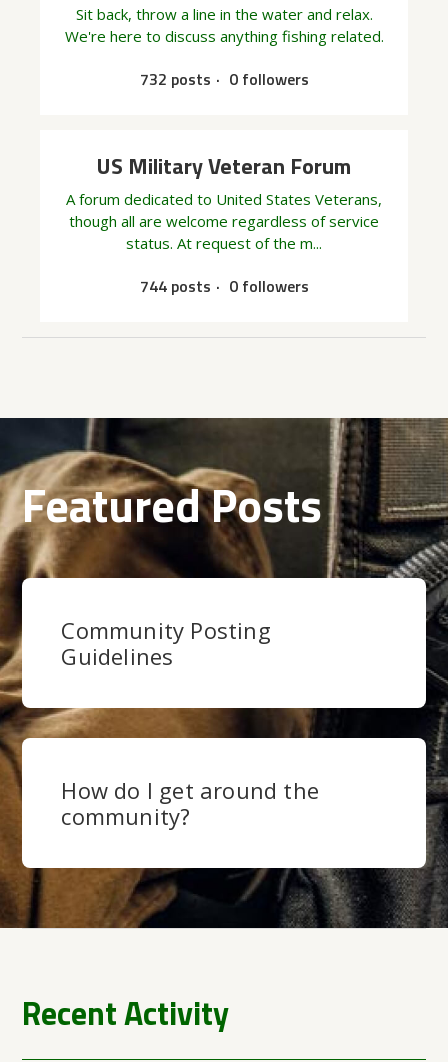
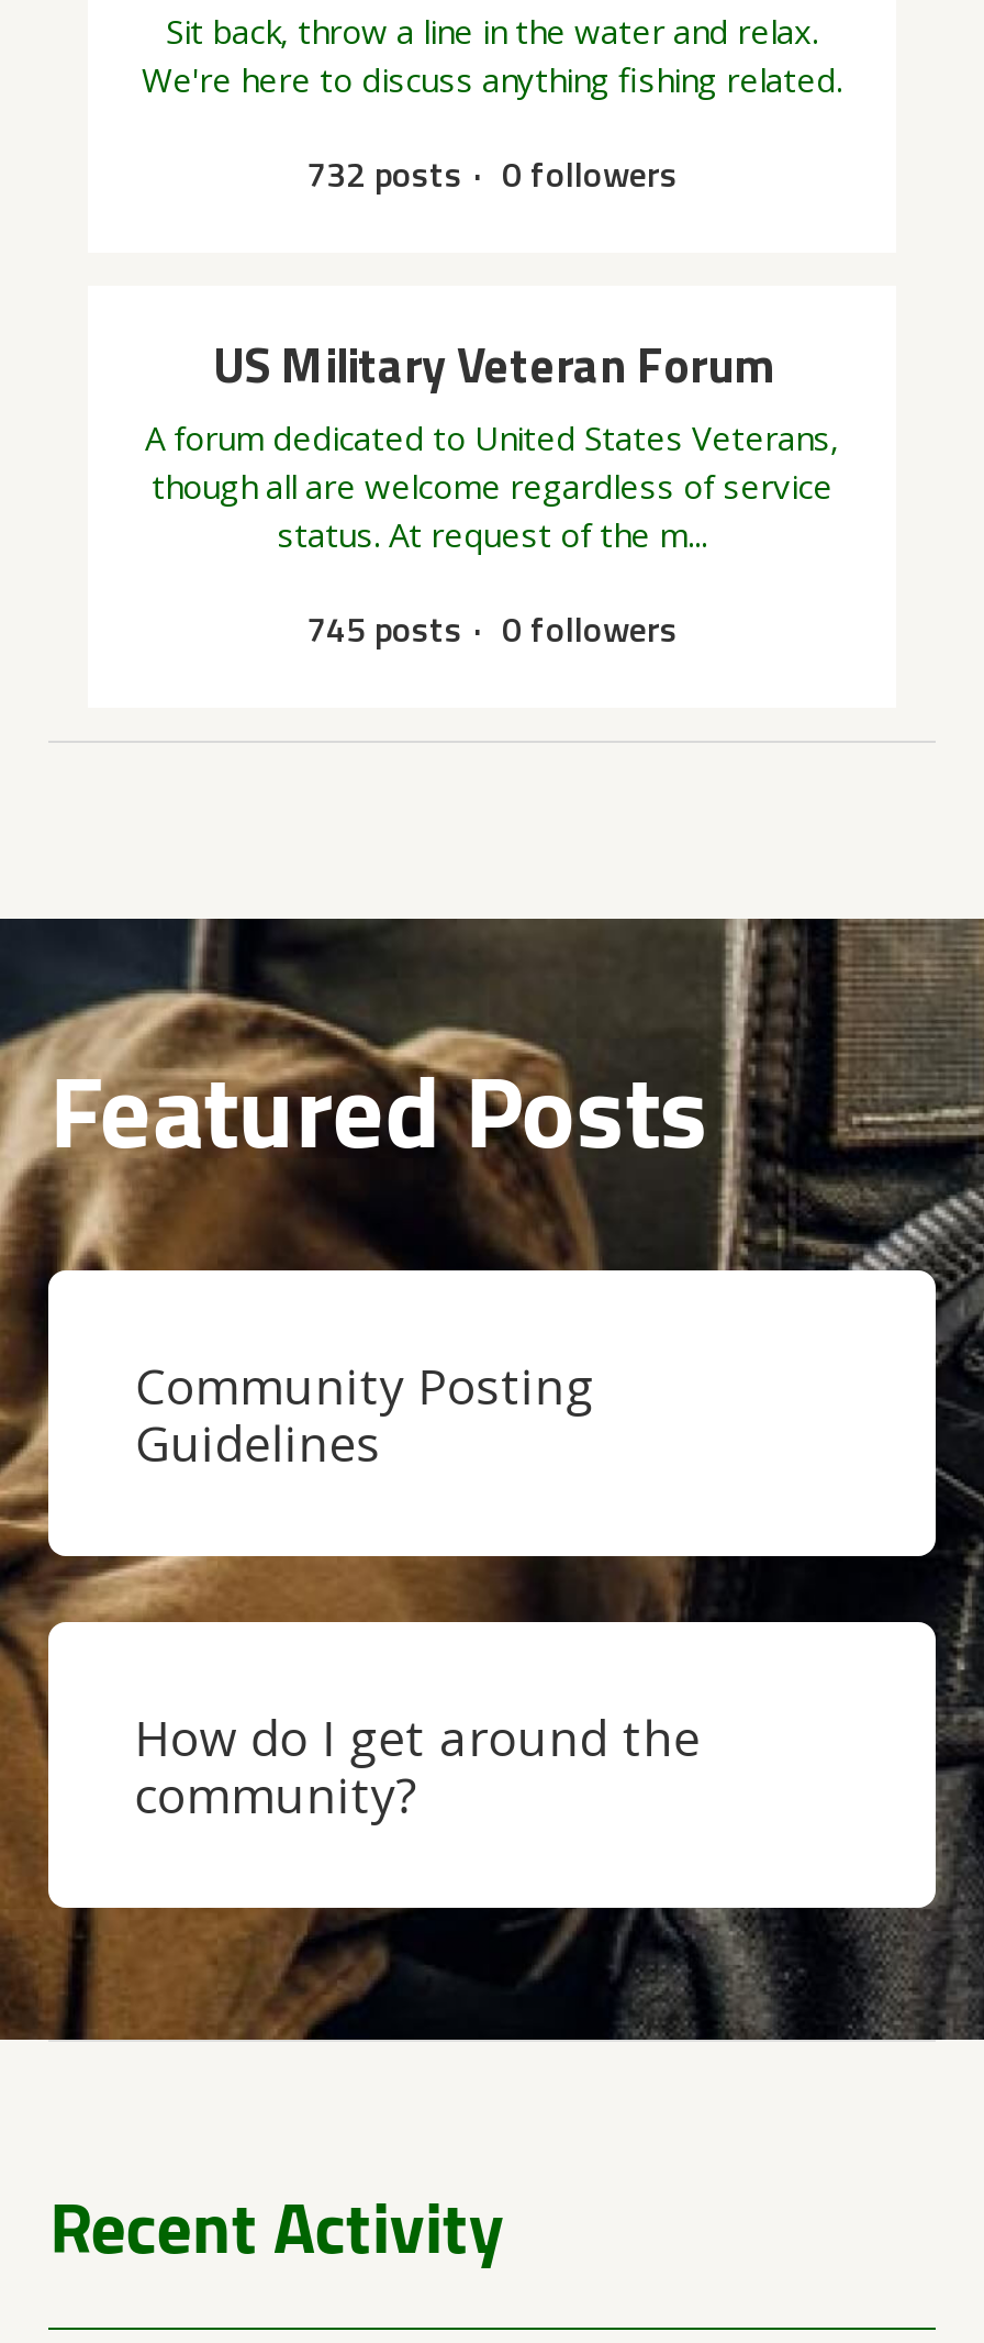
- 744 posts 0 followers
+ 745 posts 0 followers
